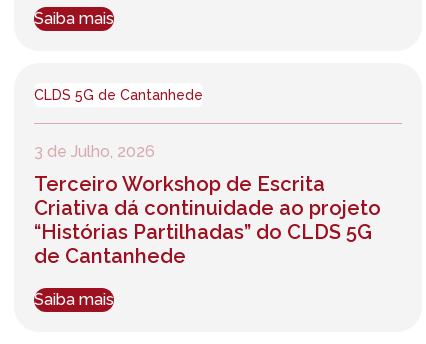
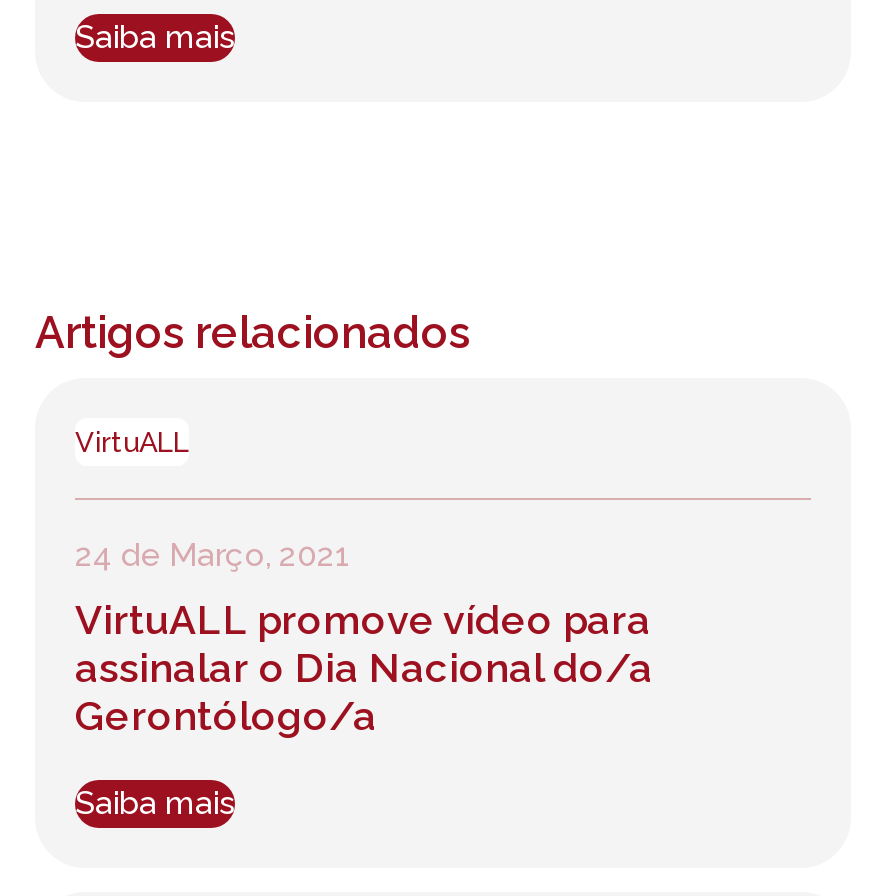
- CLDS 5G de Cantanhede
- 3 de Julho, 2026
- Terceiro Workshop de Escrita
- Criativa dá continuidade ao projeto
- “Histórias Partilhadas” do CLDS 5G
- de Cantanhede
+ Artigos relacionados
+ VirtuALL
+ 24 de Março, 2021
+ VirtuALL promove vídeo para
+ assinalar o Dia Nacional do/a
+ Gerontólogo/a
